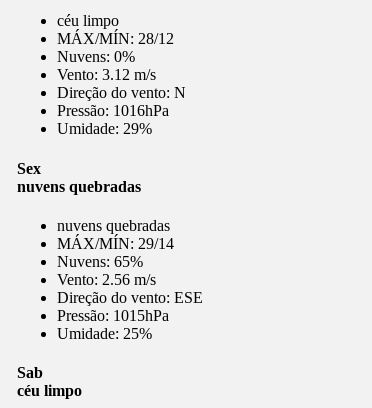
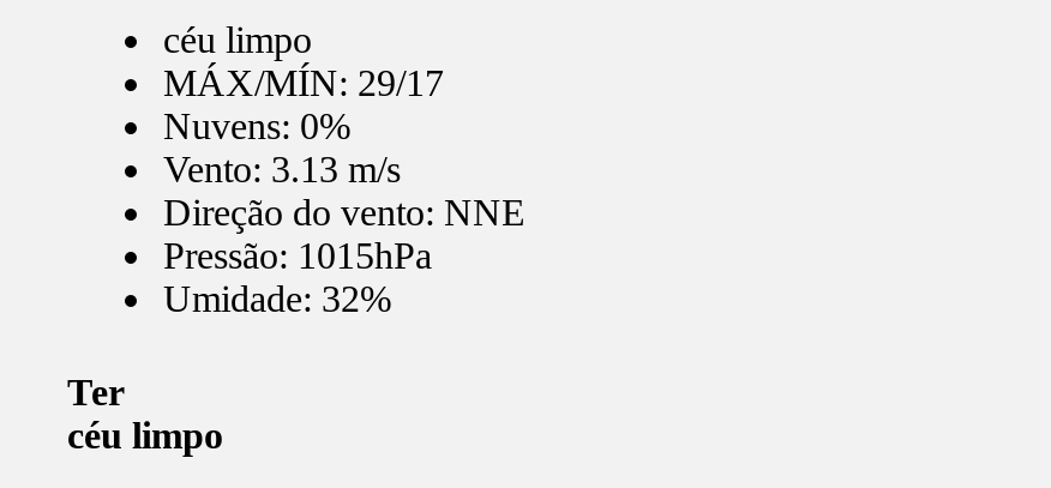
- MÁX/MÍN: 28/12
+ MÁX/MÍN: 29/17

- Vento: 3.12 m/s
- Direção do vento: N
- Pressão: 1016hPa
- Umidade: 29%
- Sex
- nuvens quebradas
- nuvens quebradas
- MÁX/MÍN: 29/14
- Nuvens: 65%
- Vento: 2.56 m/s
- Direção do vento: ESE
+ Vento: 3.13 m/s
+ Direção do vento: NNE

- Umidade: 25%
+ Umidade: 32%

- Sab
+ Ter
